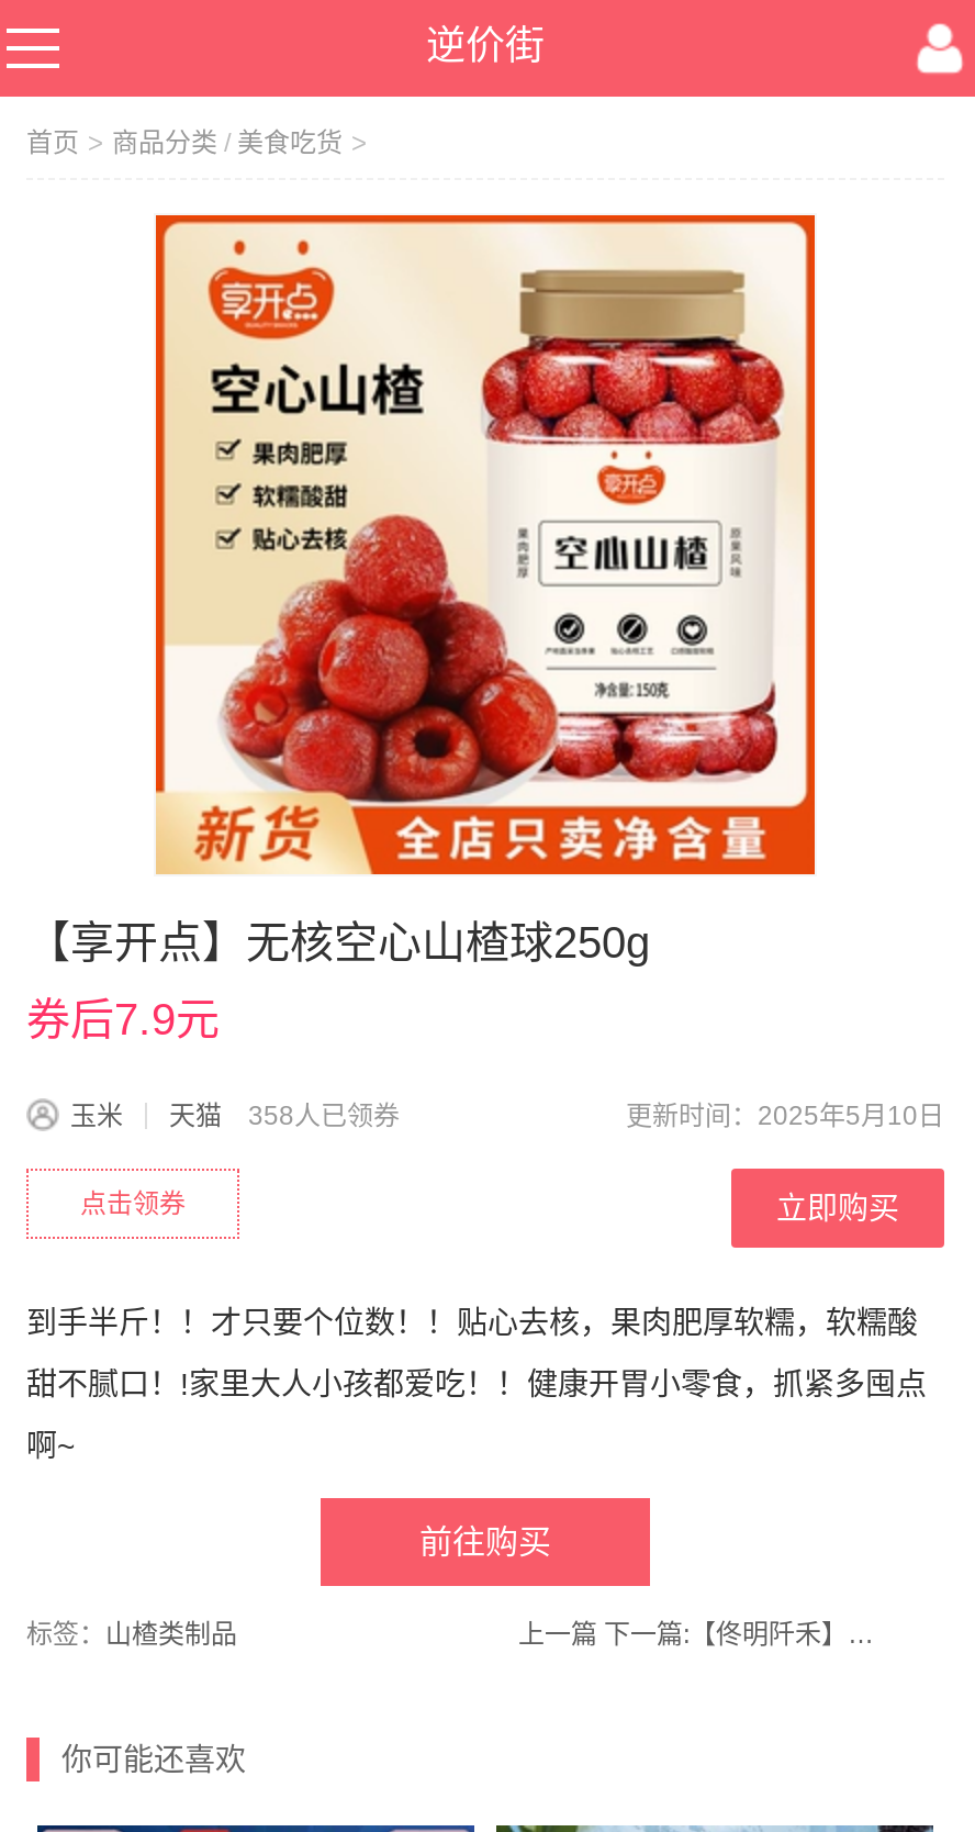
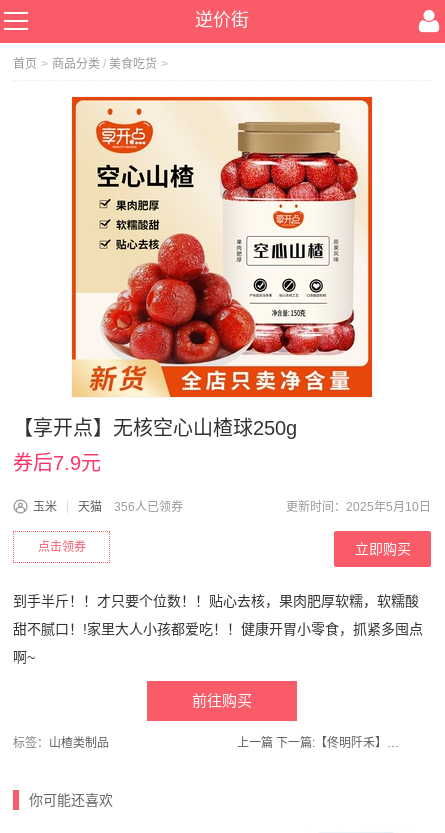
- 358人已领券
+ 356人已领券
